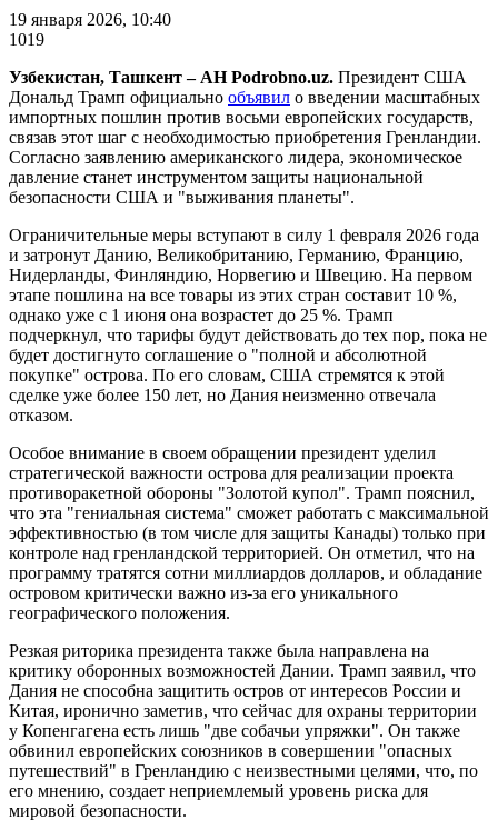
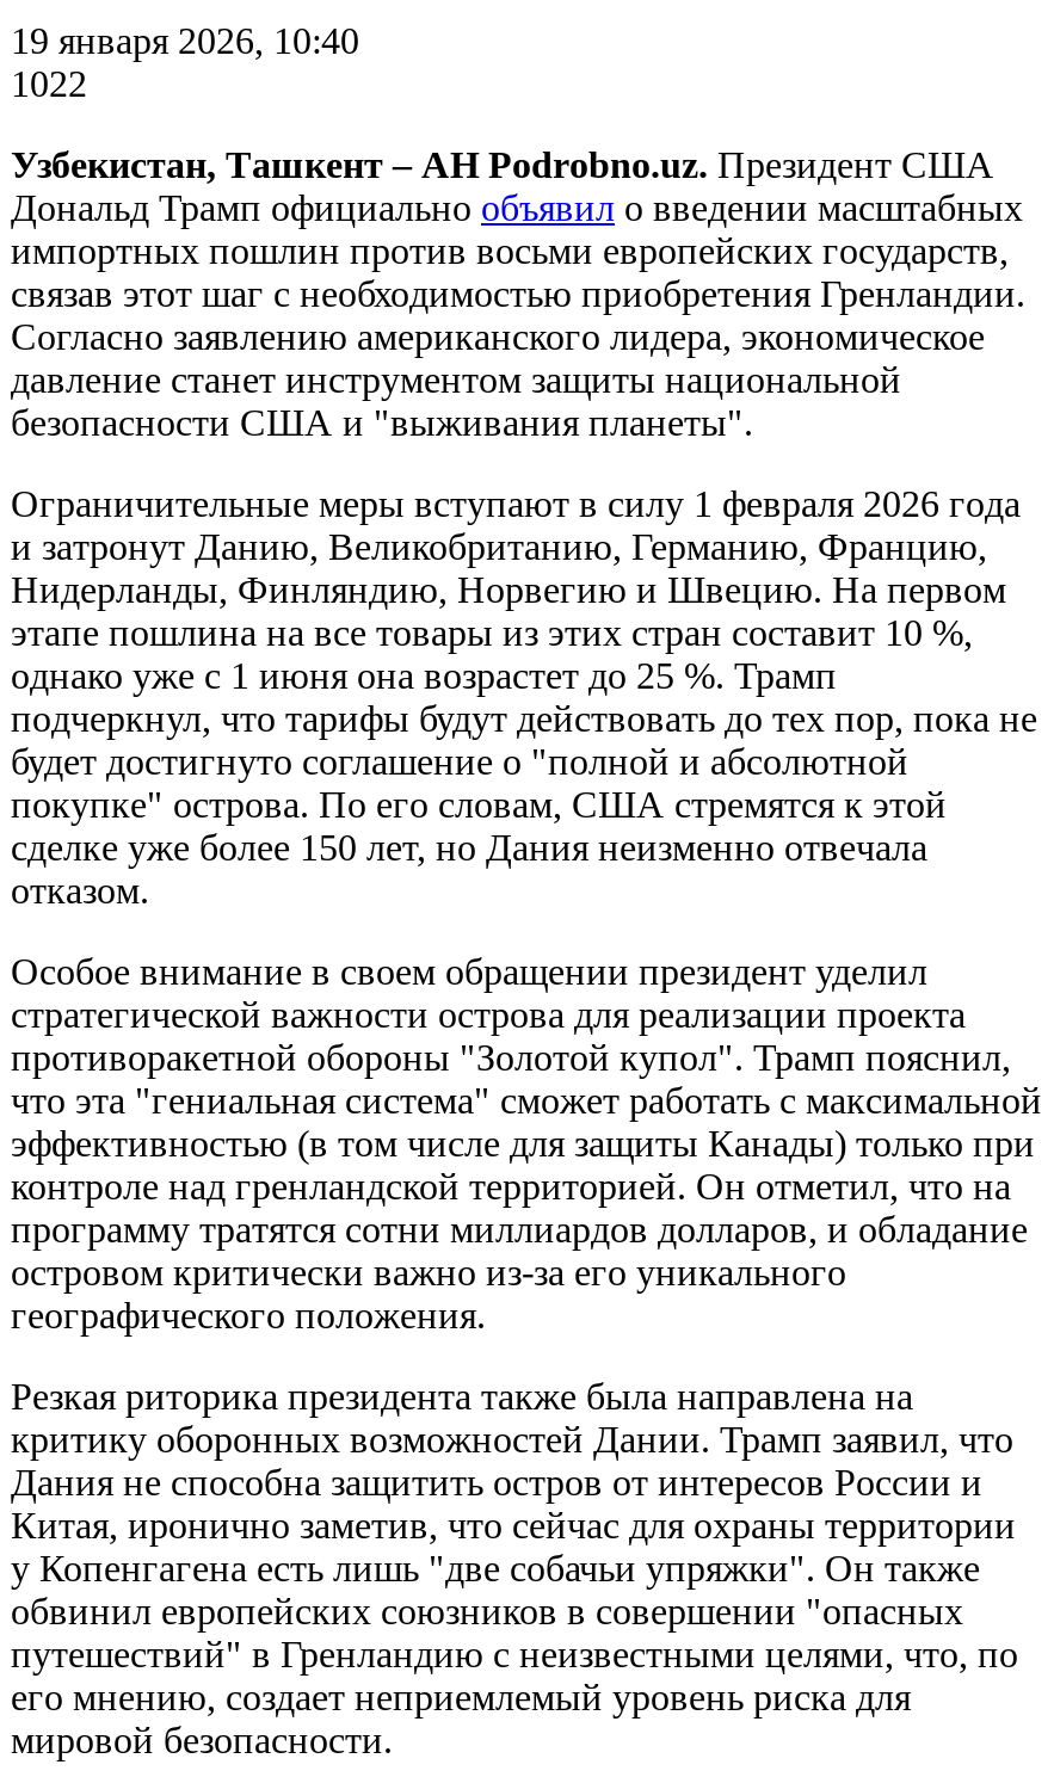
- 1019
+ 1022
